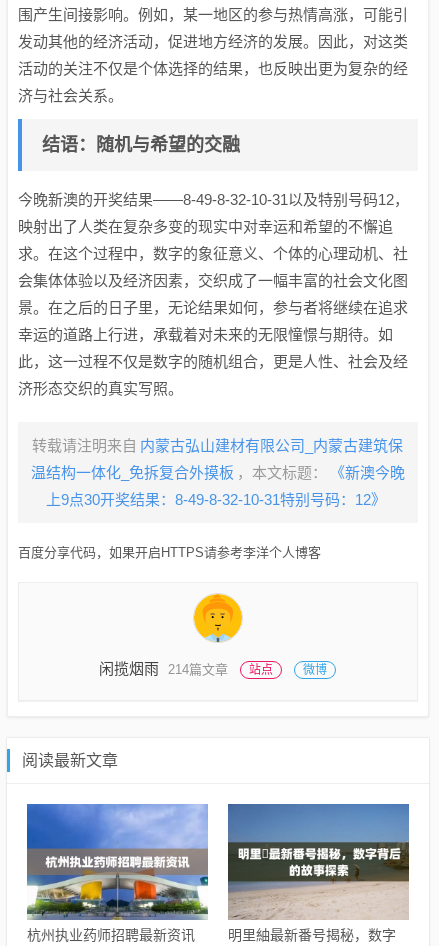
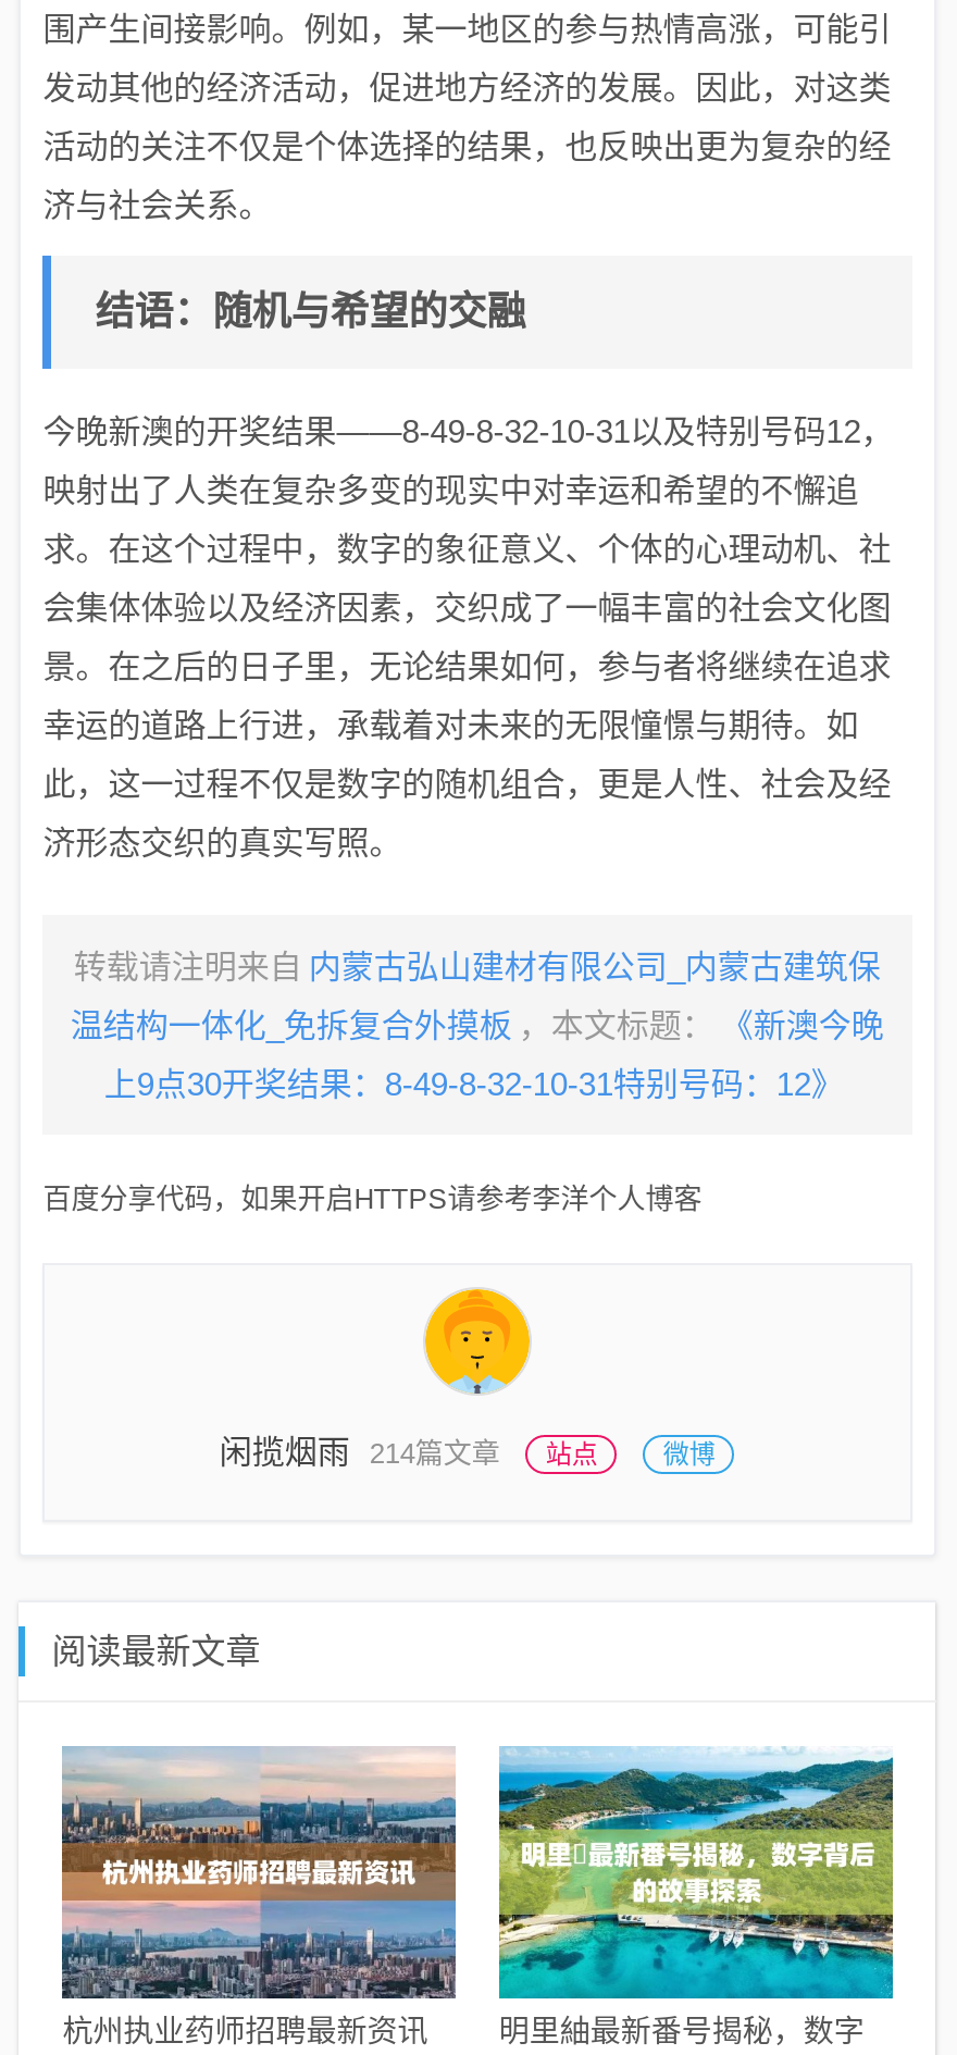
- [image]
+ [image]

- [image]
+ [image]
